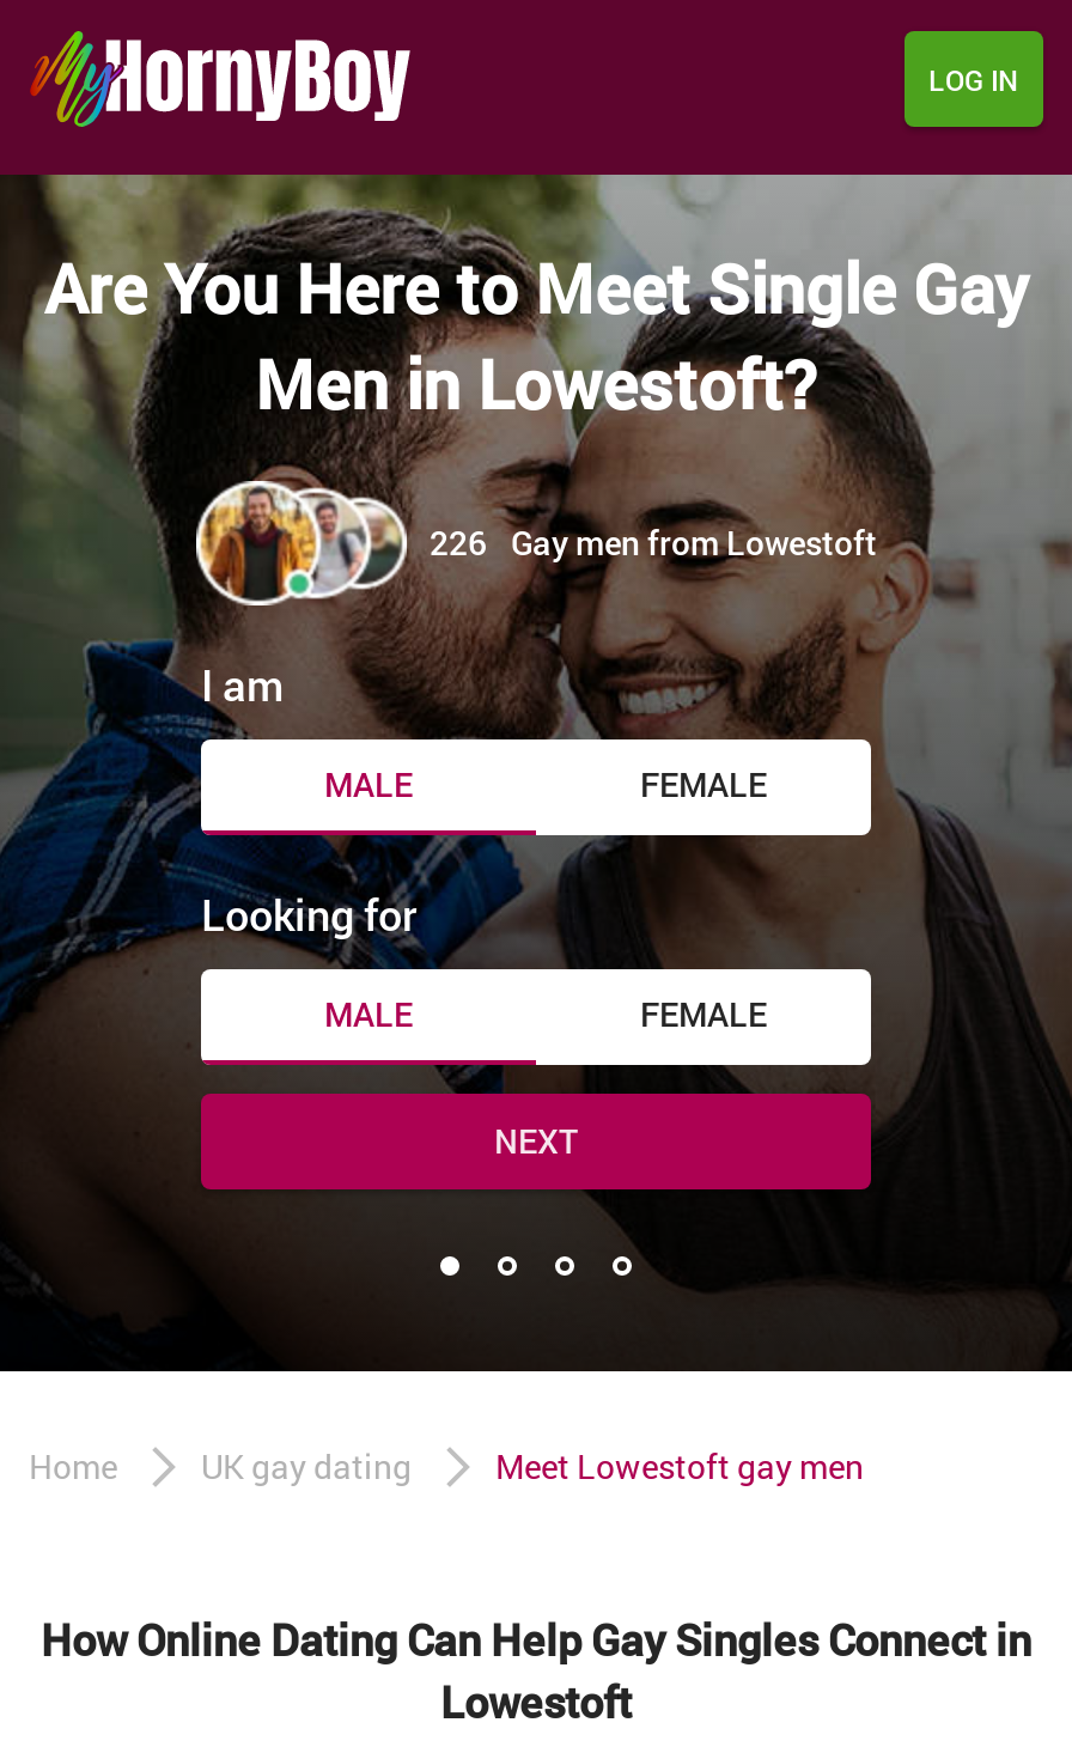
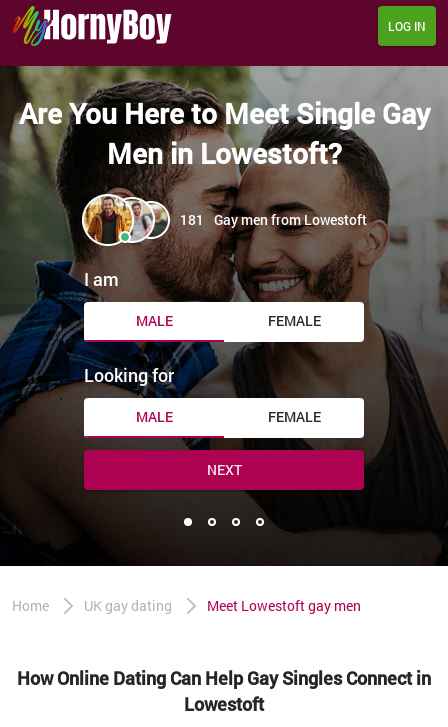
- 226 Gay men from Lowestoft
+ 181 Gay men from Lowestoft
